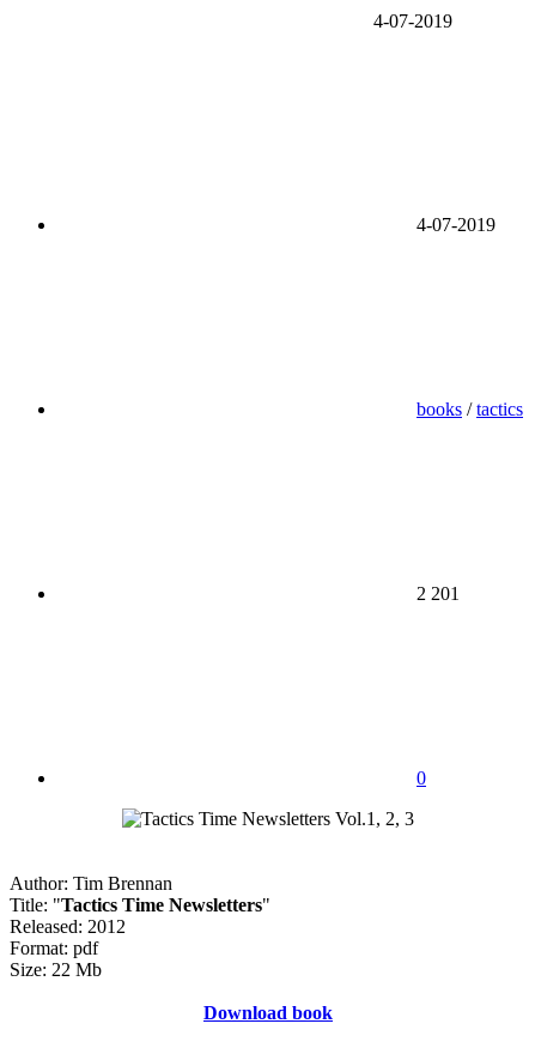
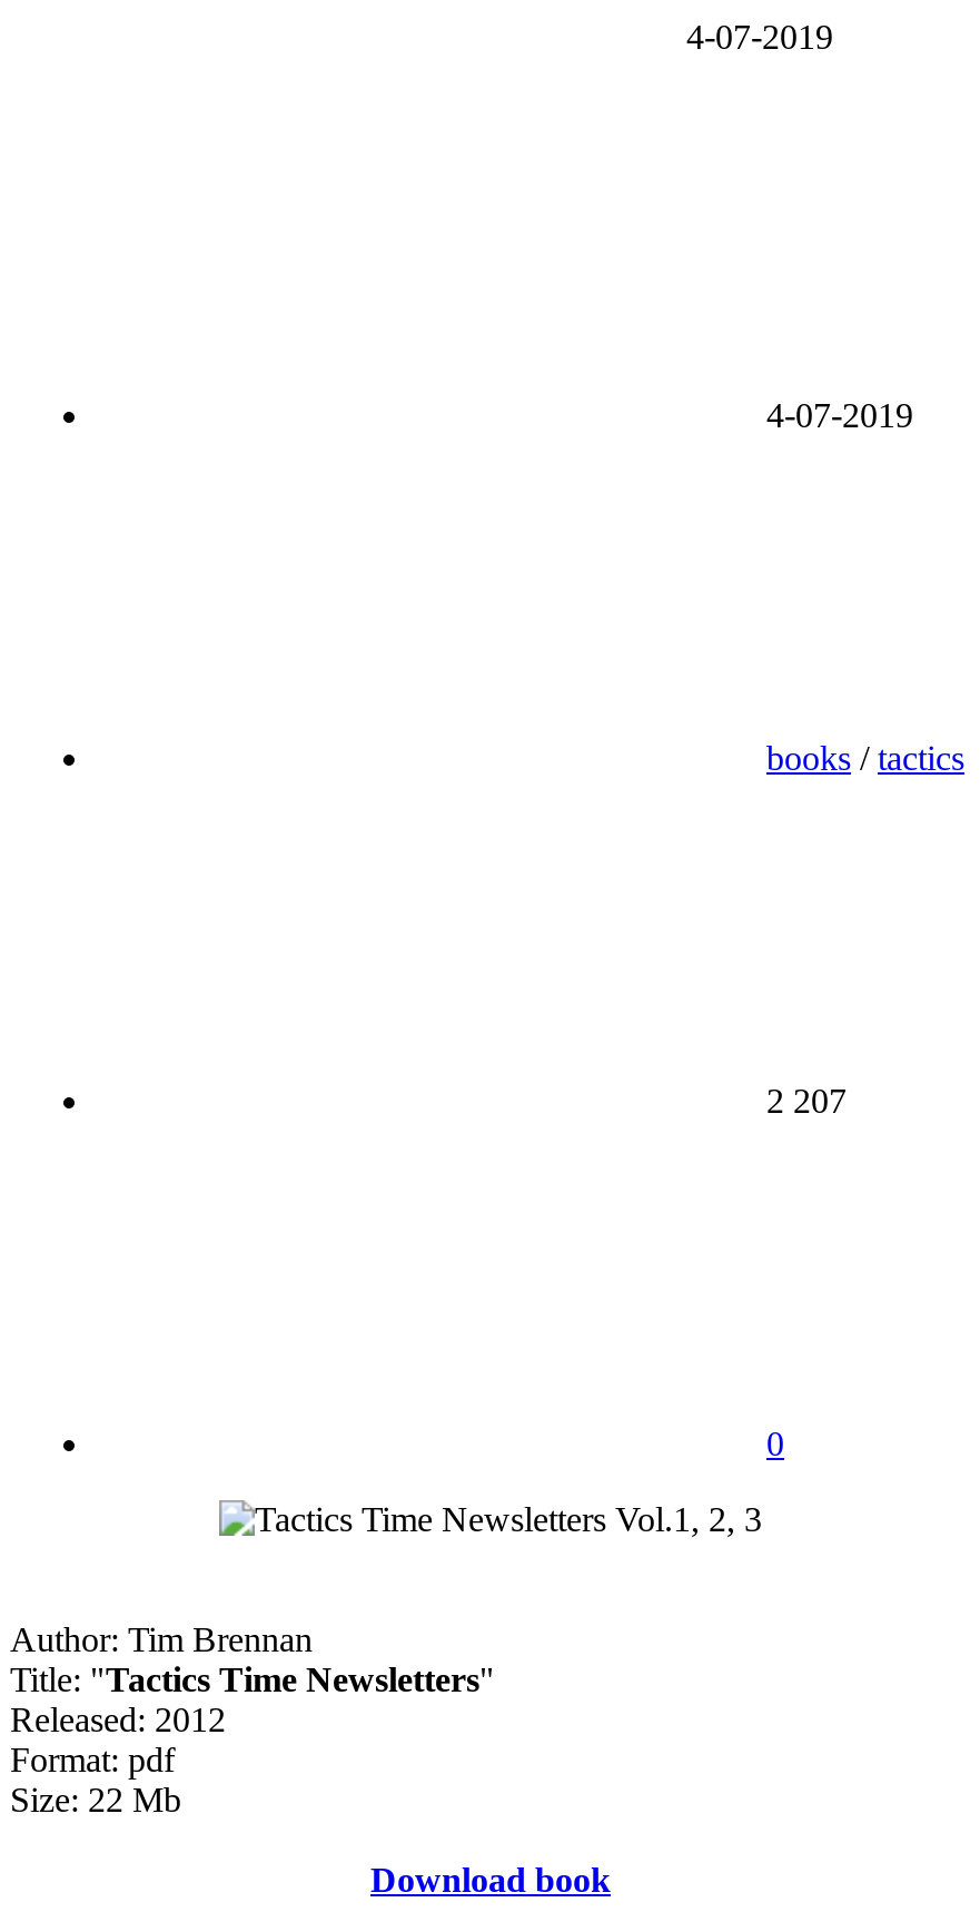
- 2 201
+ 2 207
